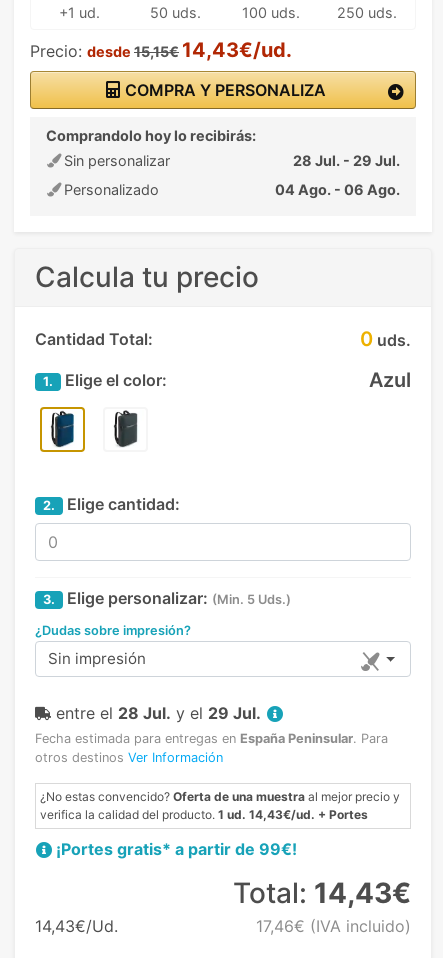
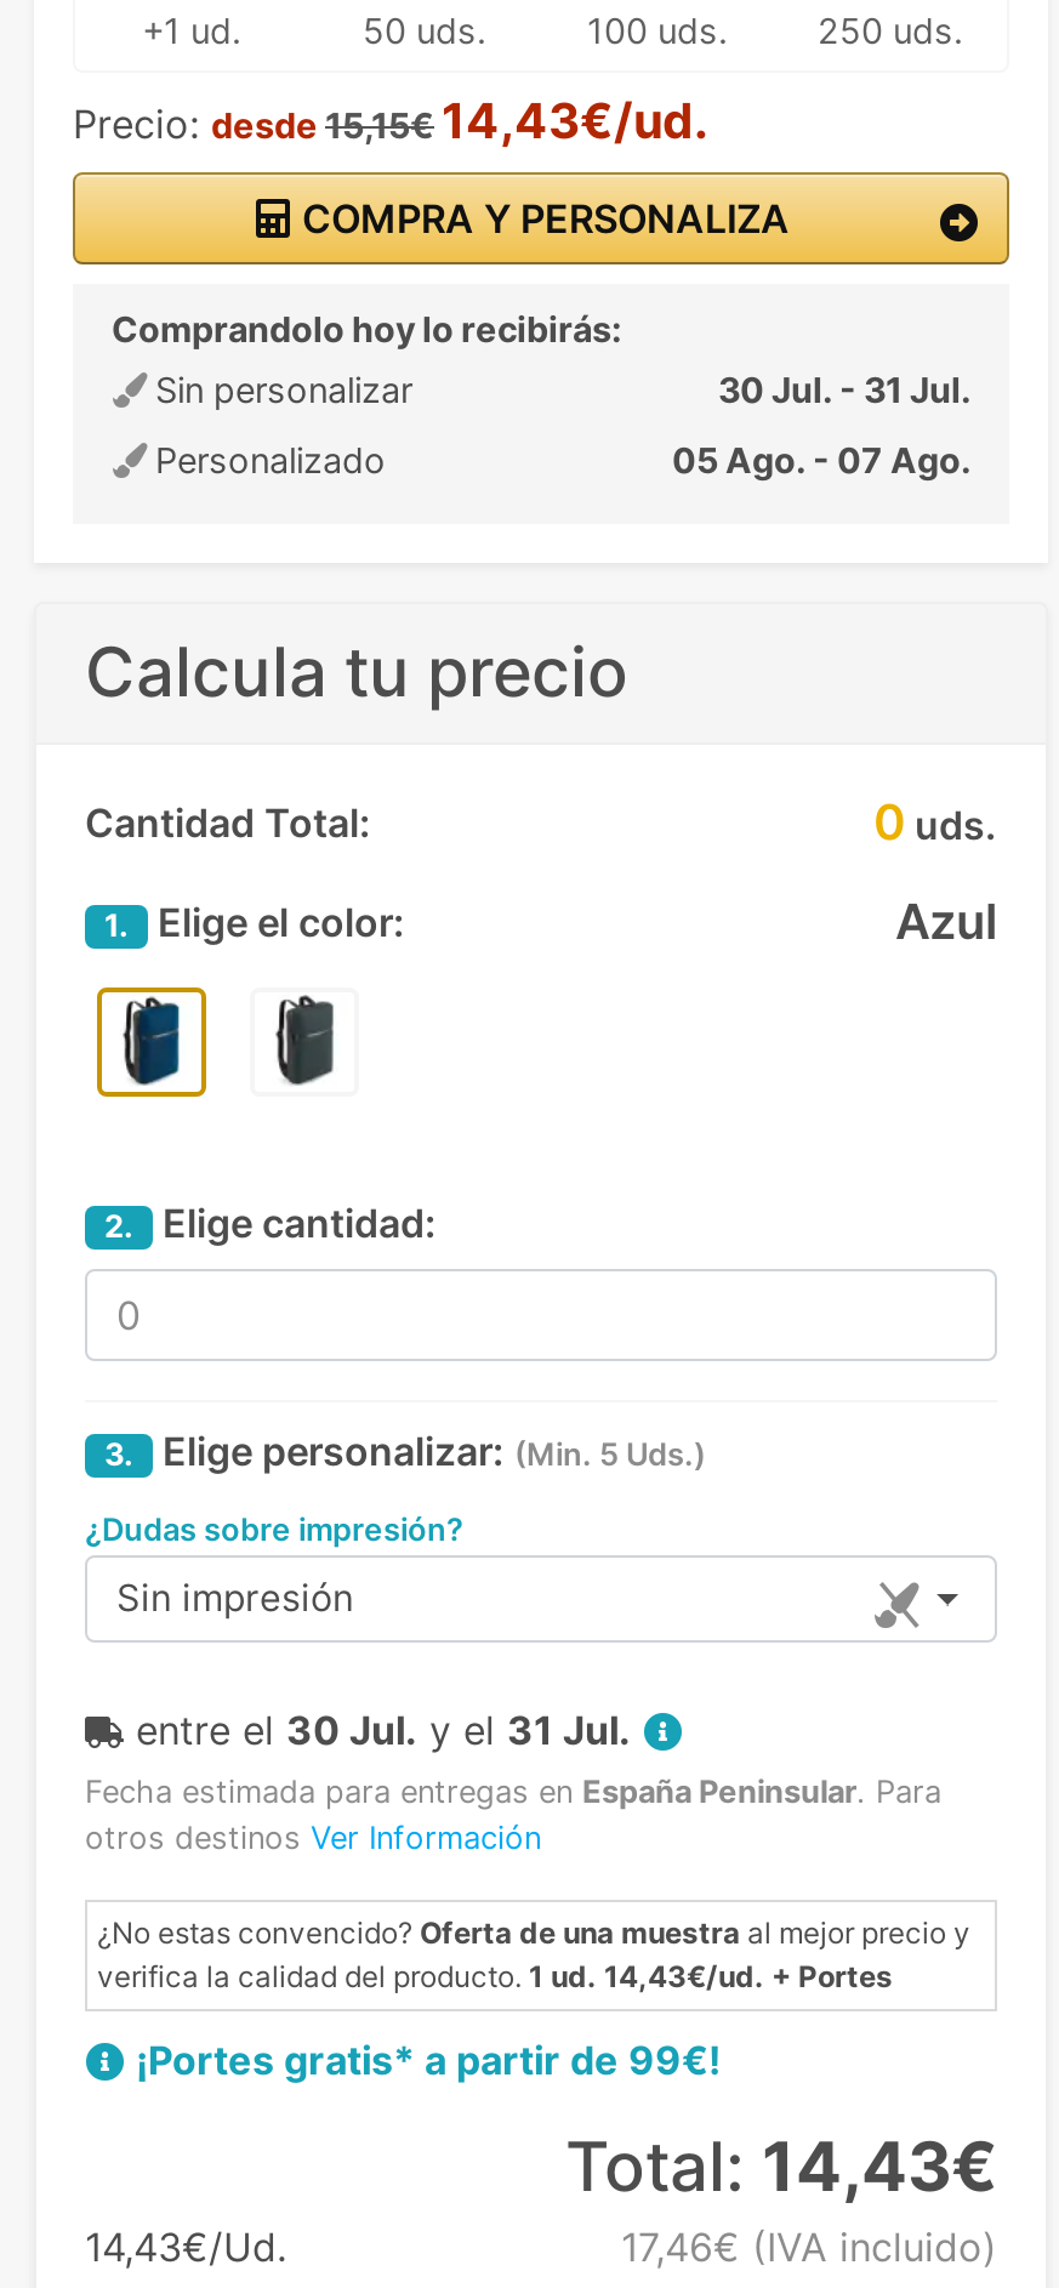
- 28 Jul. - 29 Jul.
+ 30 Jul. - 31 Jul.

- 04 Ago. - 06 Ago.
+ 05 Ago. - 07 Ago.

- entre el 28 Jul. y el 29 Jul.
+ entre el 30 Jul. y el 31 Jul.
